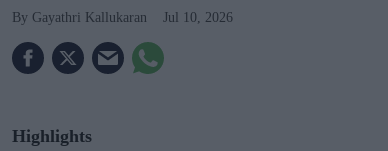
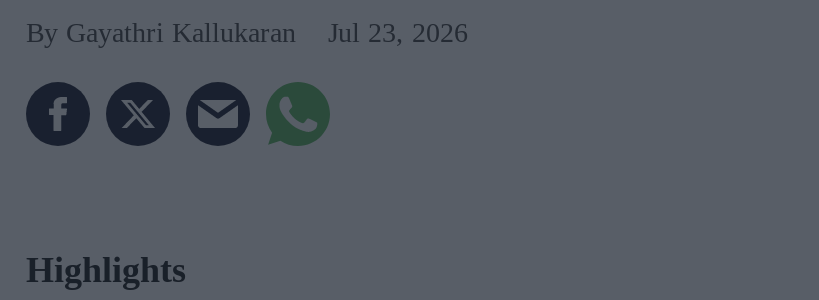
- Gayathri Kallukaran Jul 10, 2026
+ Gayathri Kallukaran Jul 23, 2026
